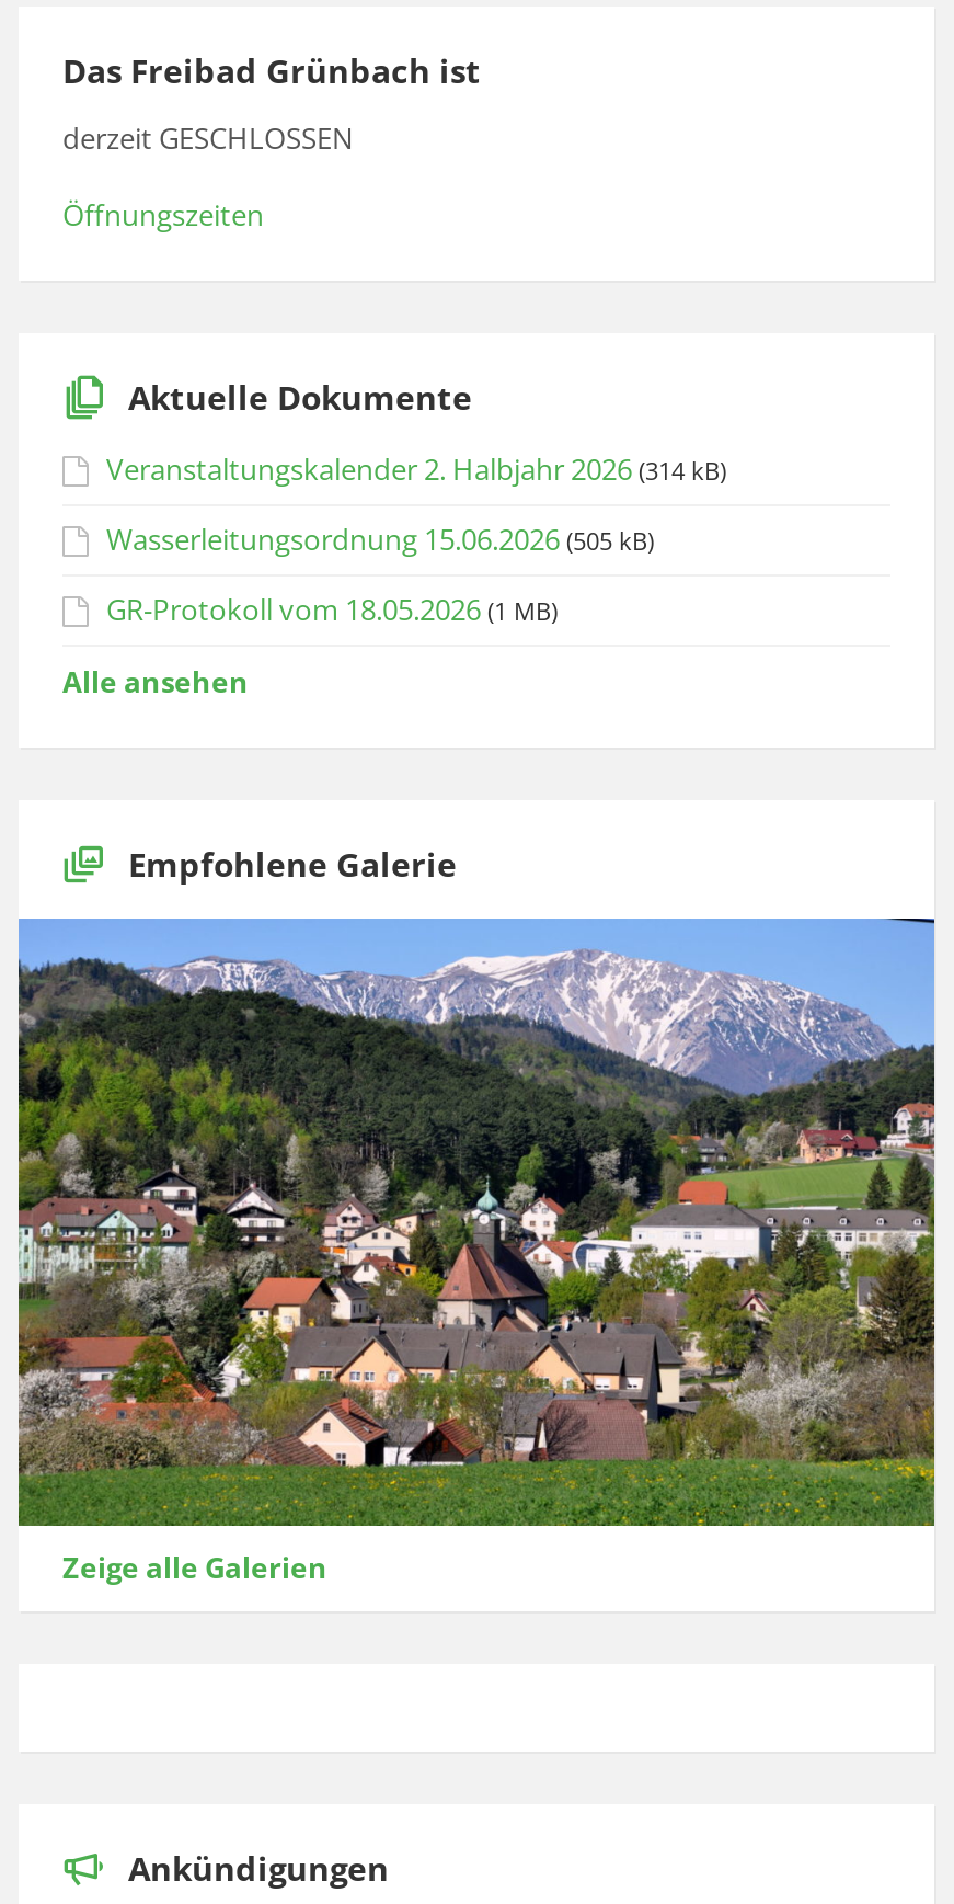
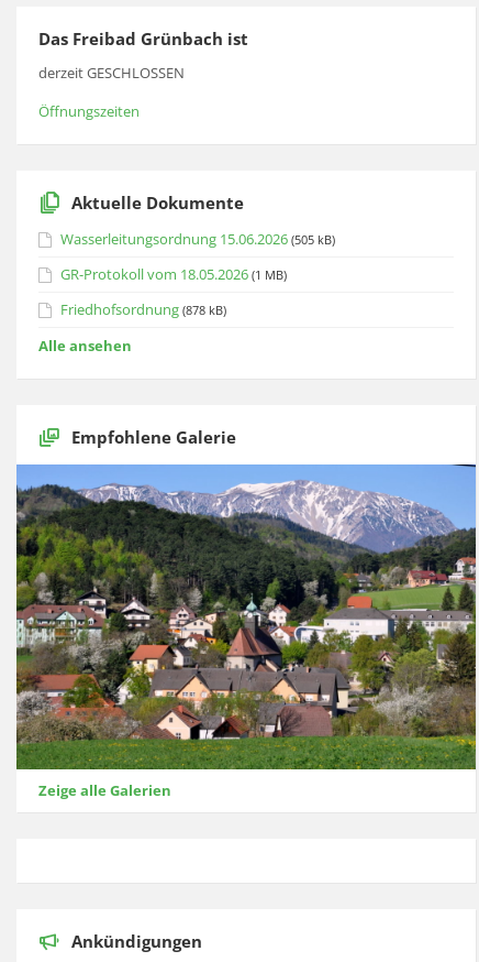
- Veranstaltungskalender 2. Halbjahr 2026 (314 kB)

moved up: Wasserleitungsordnung 15.06.2026 (505 kB) | GR-Protokoll vom 18.05.2026 (1 MB)

+ Friedhofsordnung (878 kB)
